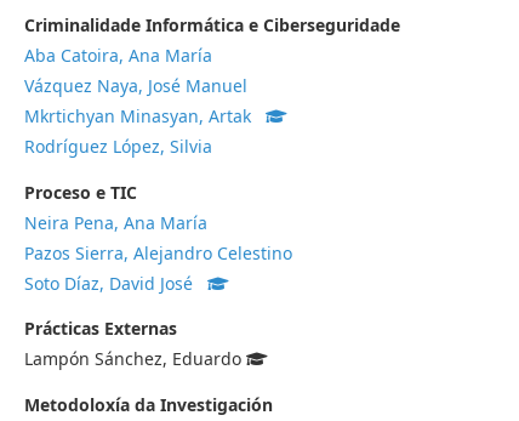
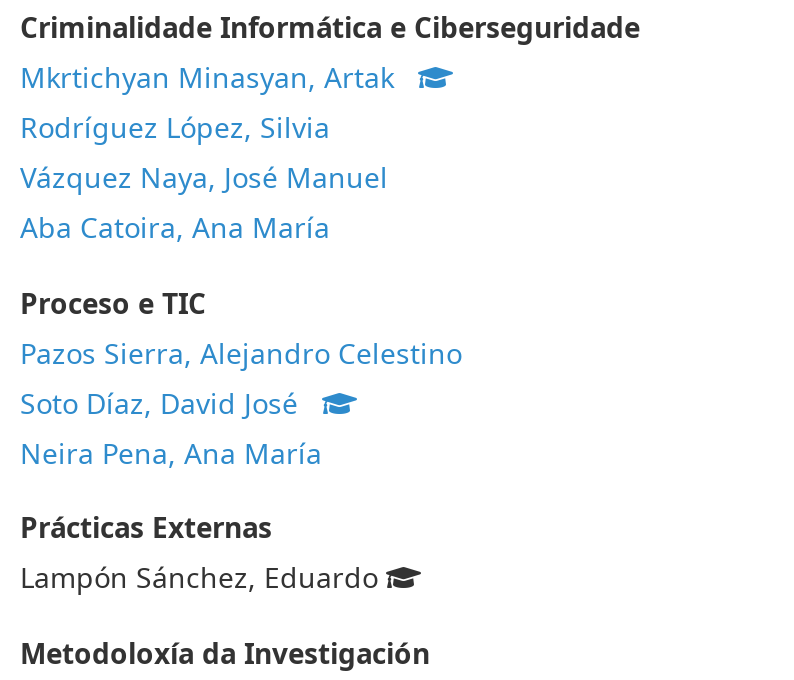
moved down: Aba Catoira, Ana María | Vázquez Naya, José Manuel

moved up: Mkrtichyan Minasyan, Artak | Rodríguez López, Silvia

moved down: Neira Pena, Ana María

moved up: Pazos Sierra, Alejandro Celestino | Soto Díaz, David José
